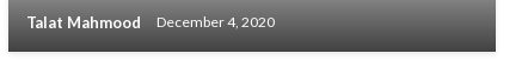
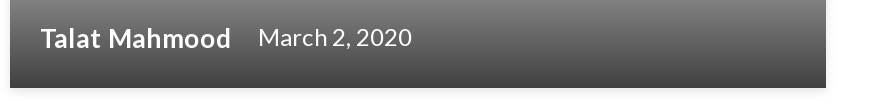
- Talat Mahmood December 4, 2020
+ Talat Mahmood March 2, 2020
